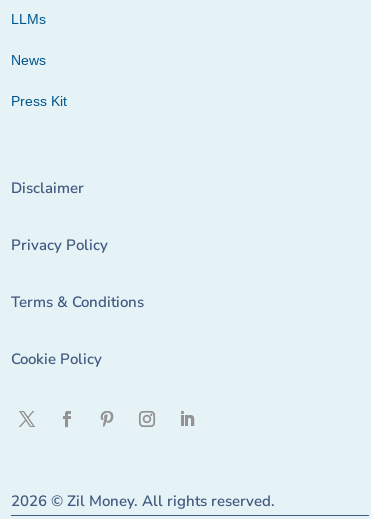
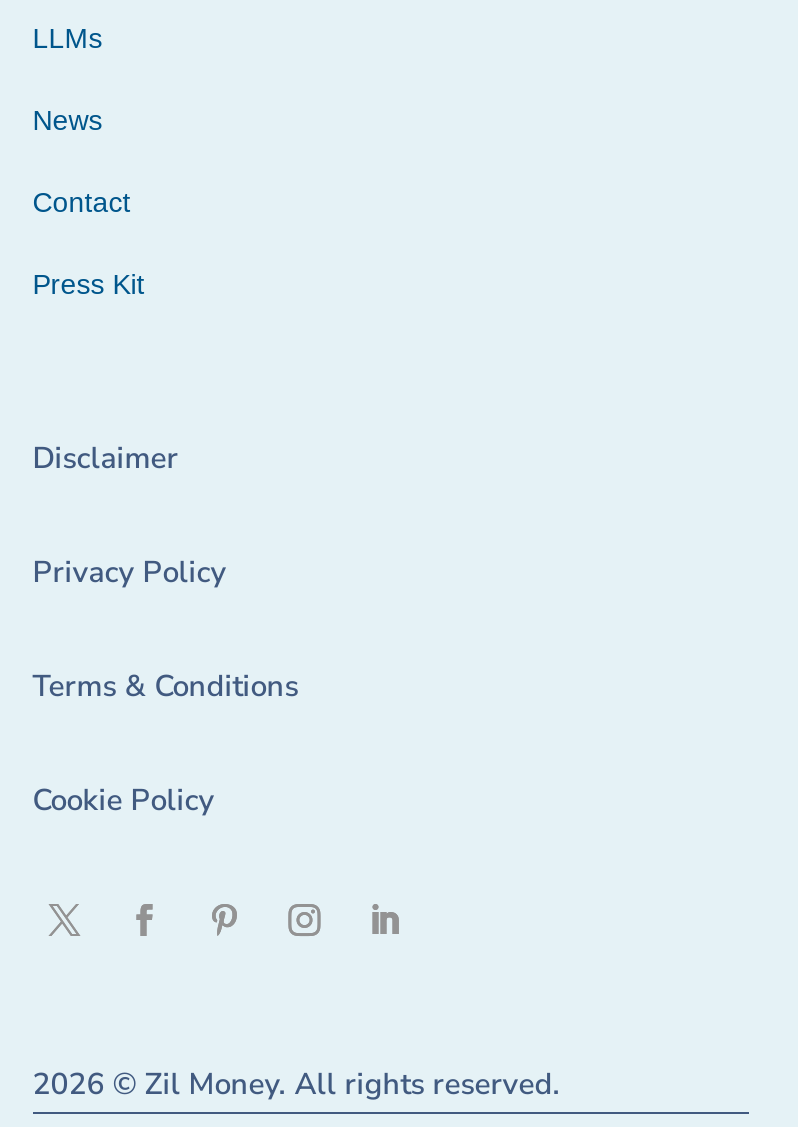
+ Contact
